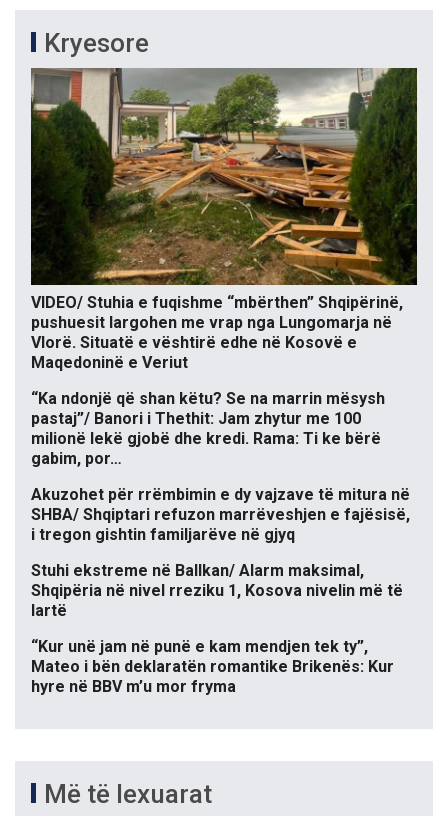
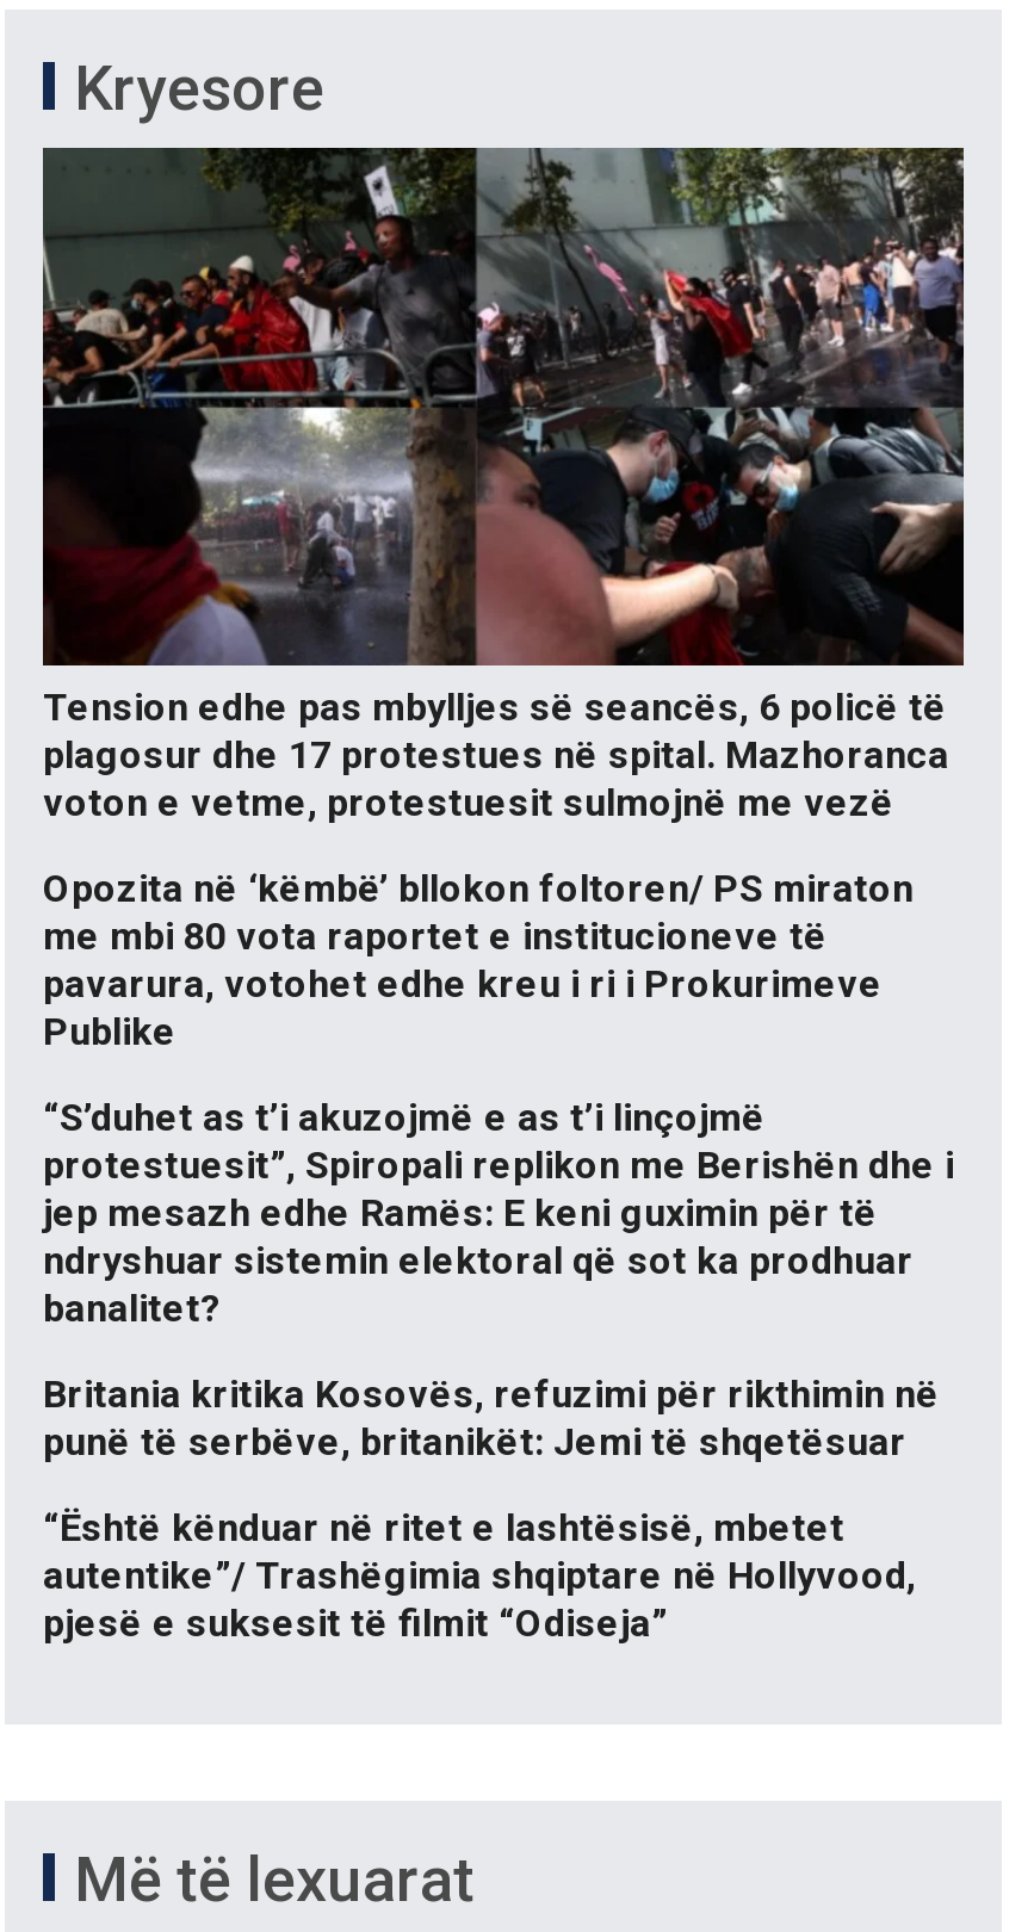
- [image]
- VIDEO/ Stuhia e fuqishme “mbërthen” Shqipërinë,
- pushuesit largohen me vrap nga Lungomarja në
- Vlorë. Situatë e vështirë edhe në Kosovë e
- Maqedoninë e Veriut
+ [image]
+ Tension edhe pas mbylljes së seancës, 6 policë të
+ plagosur dhe 17 protestues në spital. Mazhoranca
+ voton e vetme, protestuesit sulmojnë me vezë

- “Ka ndonjë që shan këtu? Se na marrin mësysh
- pastaj”/ Banori i Thethit: Jam zhytur me 100
- milionë lekë gjobë dhe kredi. Rama: Ti ke bërë
- gabim, por…
+ Opozita në ‘këmbë’ bllokon foltoren/ PS miraton
+ me mbi 80 vota raportet e institucioneve të
+ pavarura, votohet edhe kreu i ri i Prokurimeve
+ Publike

- Akuzohet për rrëmbimin e dy vajzave të mitura në
- SHBA/ Shqiptari refuzon marrëveshjen e fajësisë,
- i tregon gishtin familjarëve në gjyq
+ “S’duhet as t’i akuzojmë e as t’i linçojmë
+ protestuesit”, Spiropali replikon me Berishën dhe i
+ jep mesazh edhe Ramës: E keni guximin për të
+ ndryshuar sistemin elektoral që sot ka prodhuar
+ banalitet?

- Stuhi ekstreme në Ballkan/ Alarm maksimal,
- Shqipëria në nivel rreziku 1, Kosova nivelin më të
- lartë
+ Britania kritika Kosovës, refuzimi për rikthimin në
+ punë të serbëve, britanikët: Jemi të shqetësuar

- “Kur unë jam në punë e kam mendjen tek ty”,
- Mateo i bën deklaratën romantike Brikenës: Kur
- hyre në BBV m’u mor fryma
+ “Është kënduar në ritet e lashtësisë, mbetet
+ autentike”/ Trashëgimia shqiptare në Hollyvood,
+ pjesë e suksesit të filmit “Odiseja”
